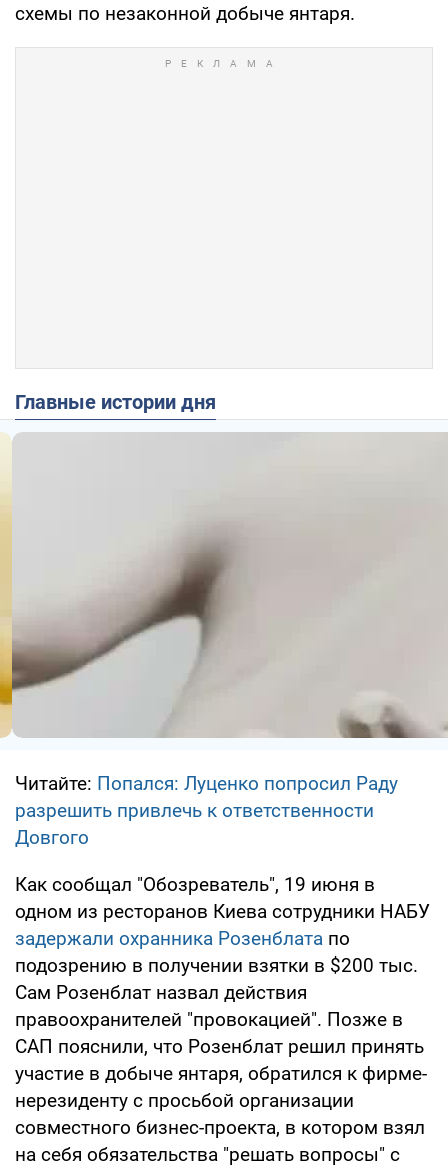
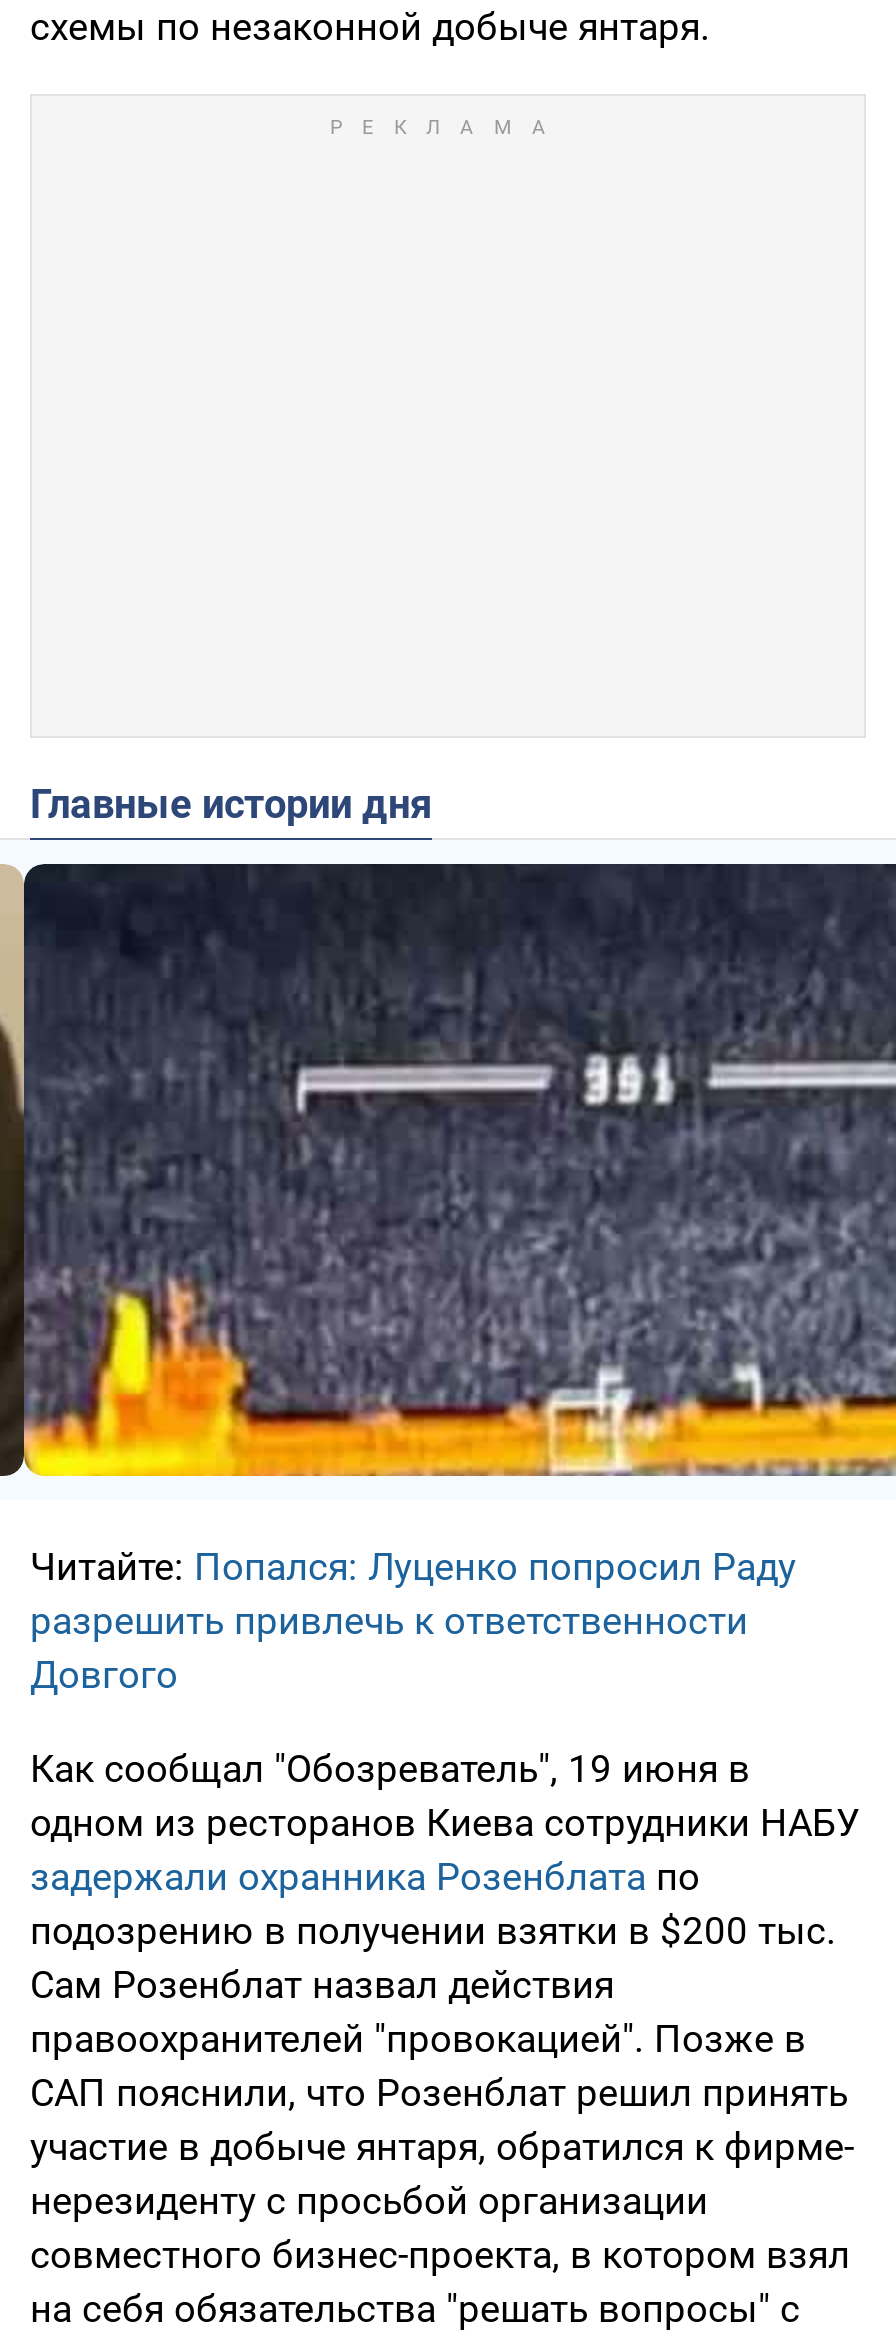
- [image]
+ [image]
